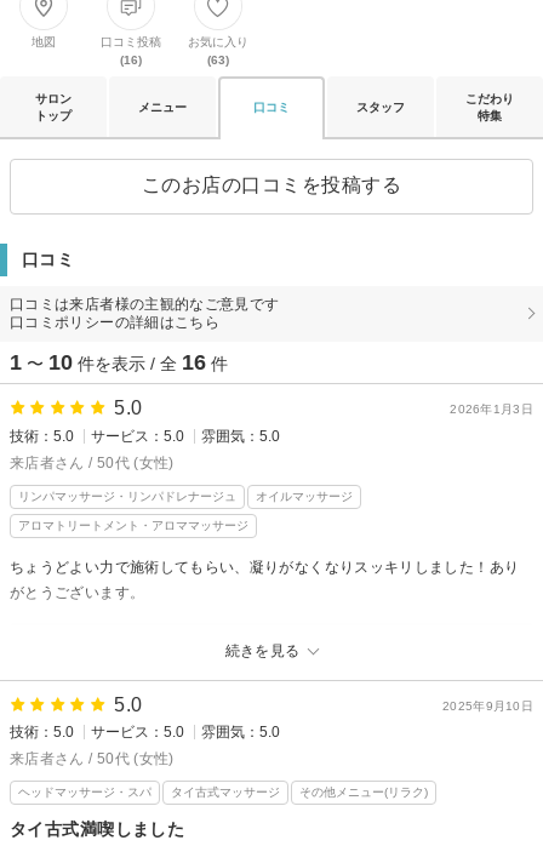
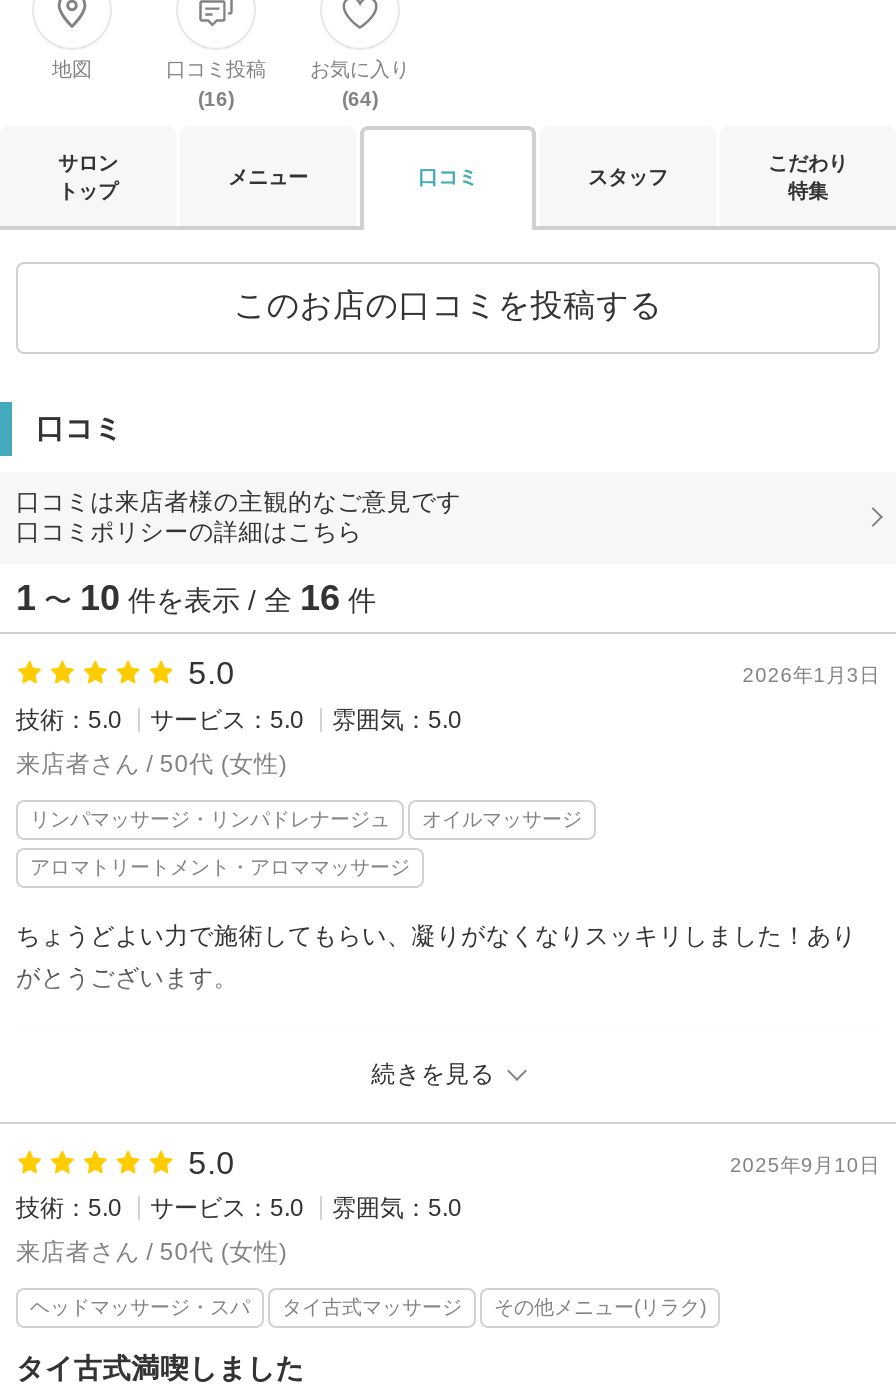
- (63)
+ (64)
